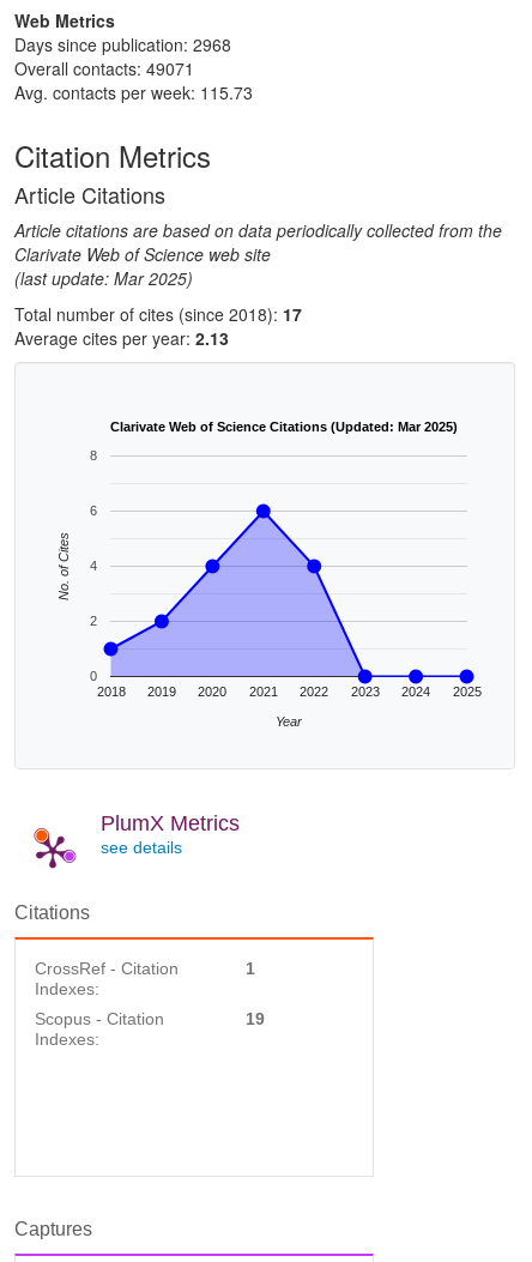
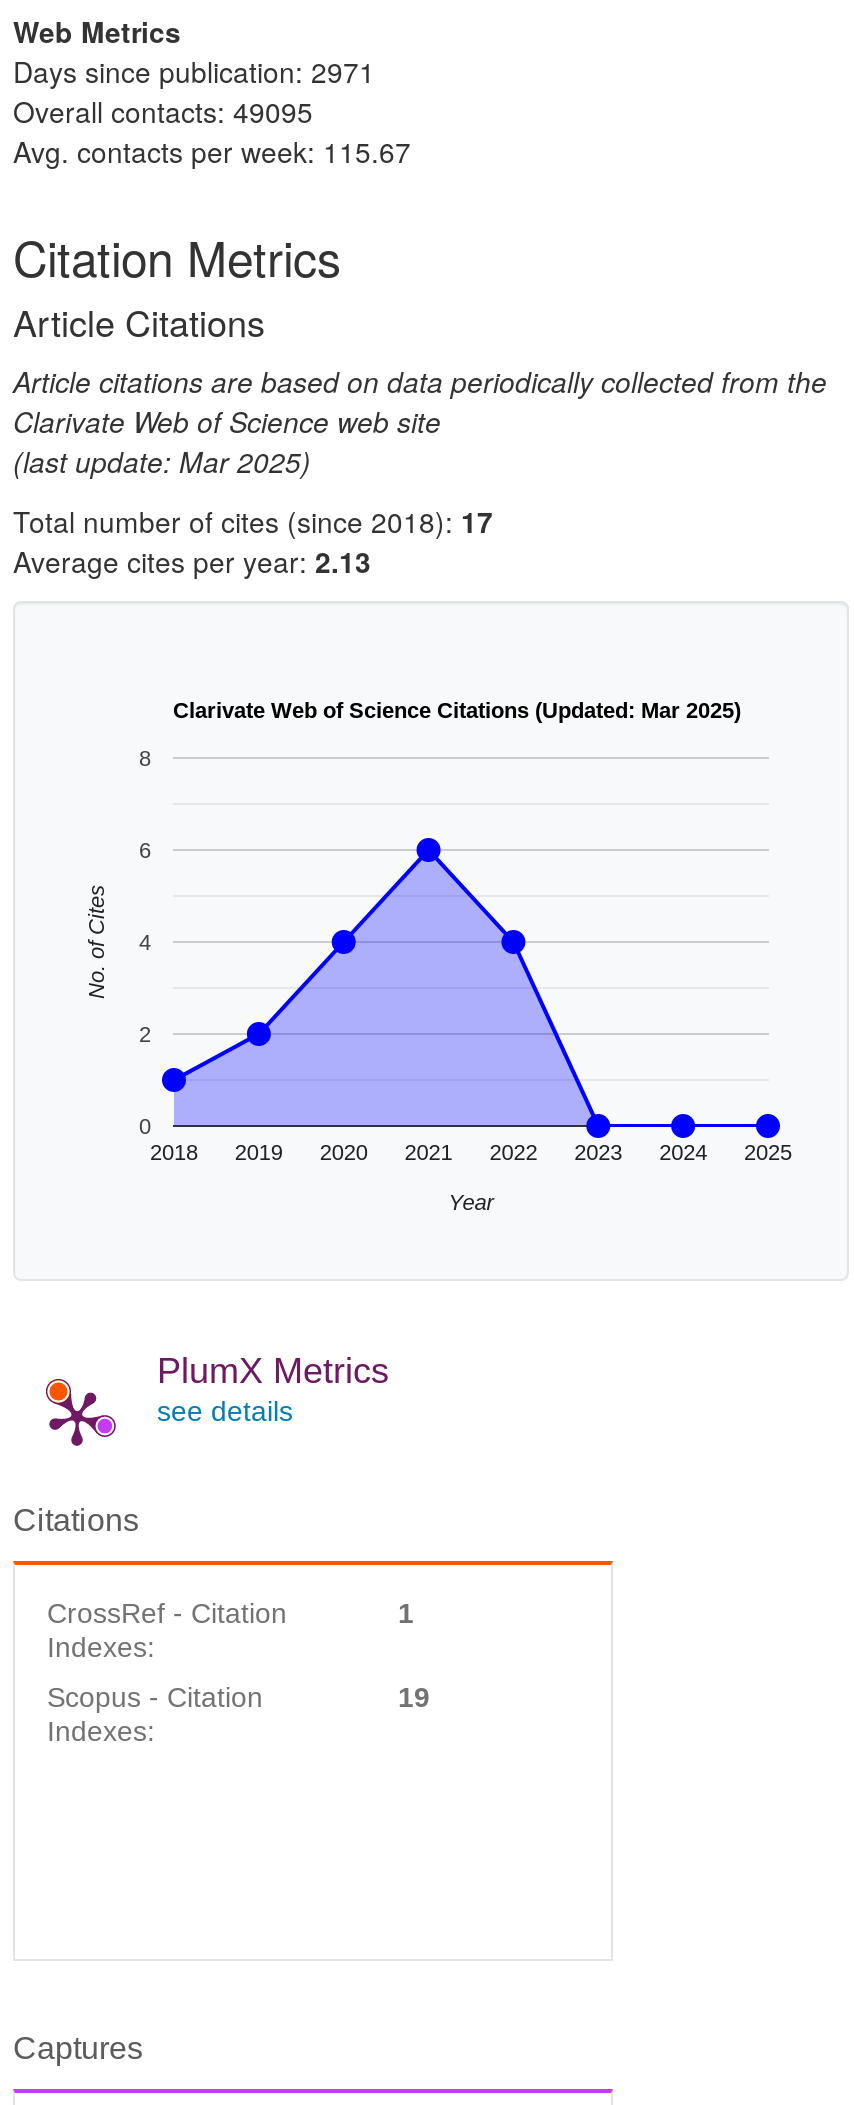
- Days since publication: 2968
+ Days since publication: 2971

- Overall contacts: 49071
+ Overall contacts: 49095

- Avg. contacts per week: 115.73
+ Avg. contacts per week: 115.67
